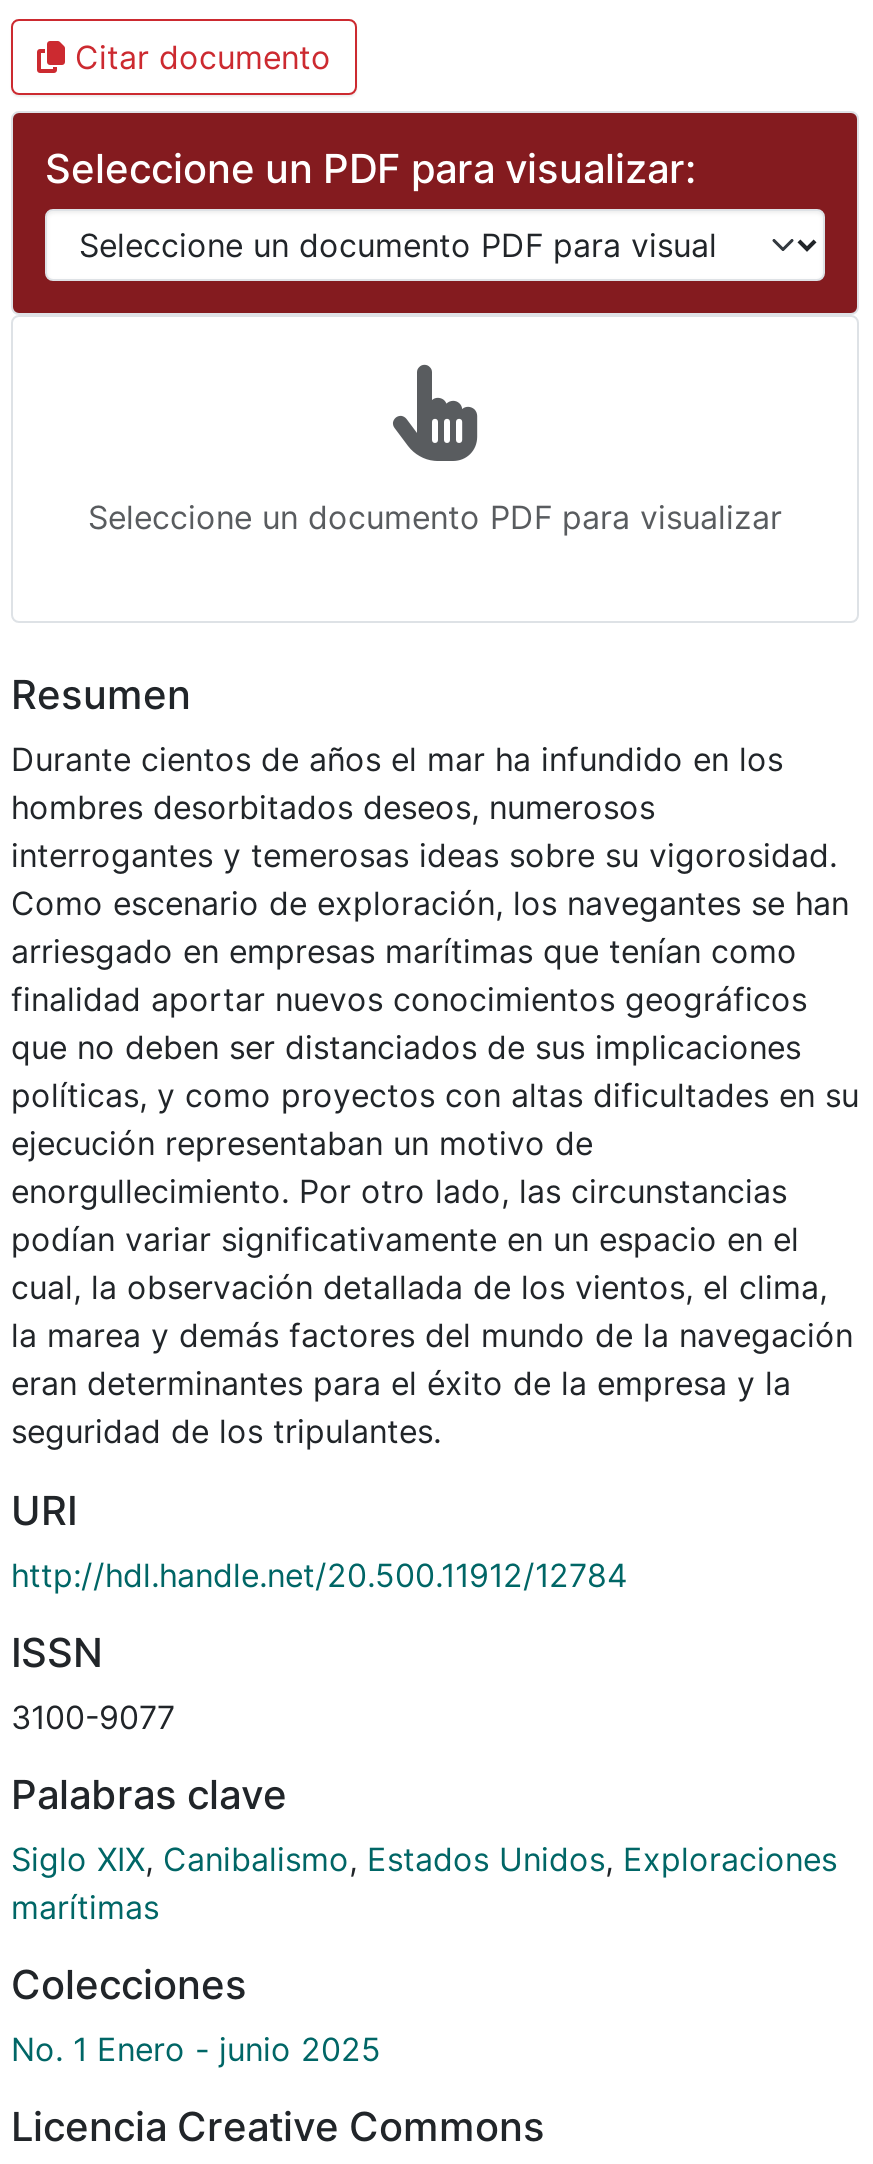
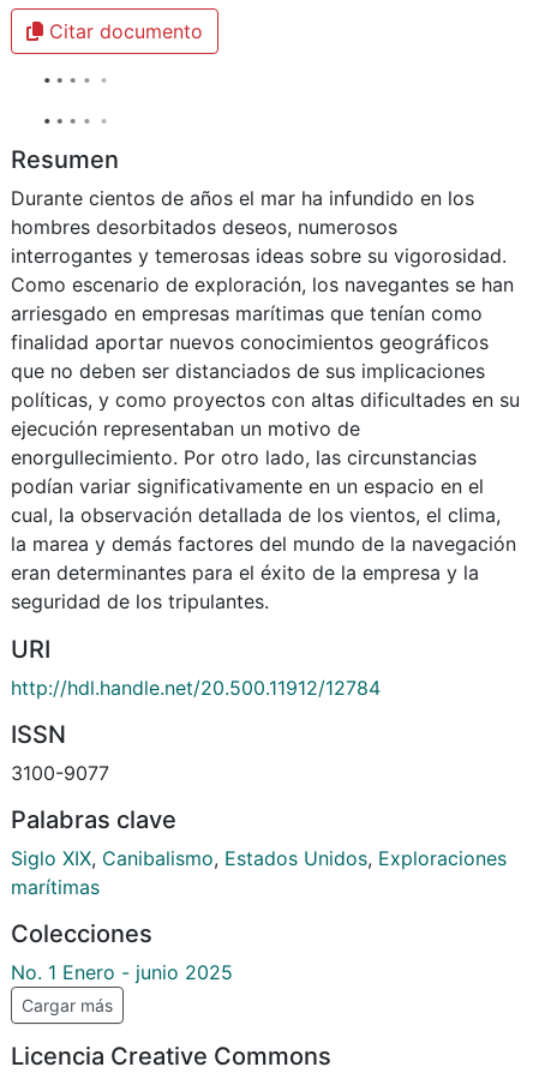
- [image]
- Seleccione un PDF para visualizar:

- [image]
- Seleccione un documento PDF para visualizar

moved up: Resumen | Durante cientos de años el mar ha infundido en los | hombres desorbitados deseos, numerosos | ... | Colecciones | No. 1 Enero - junio 2025

+ Cargar más
